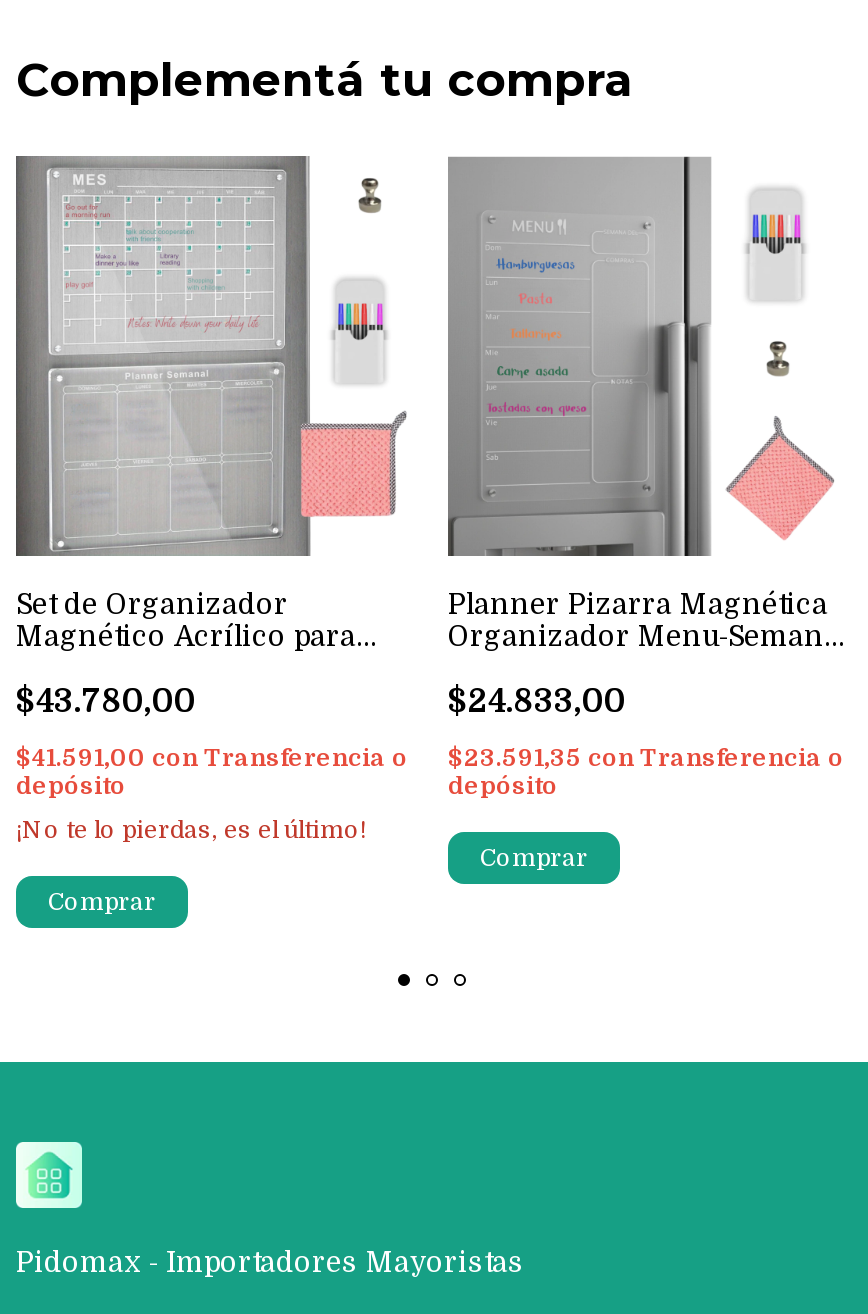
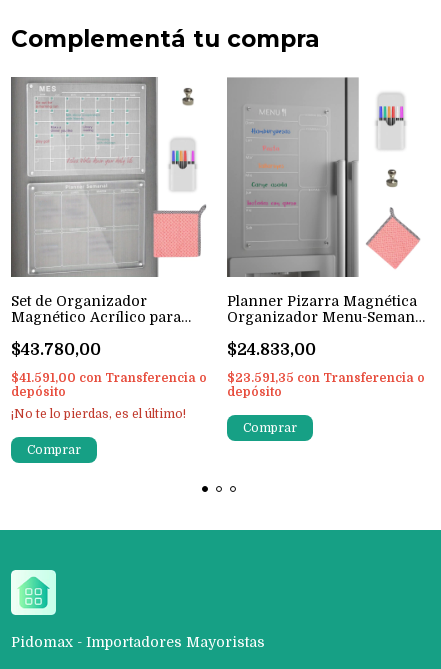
- [image]
+ [image]
